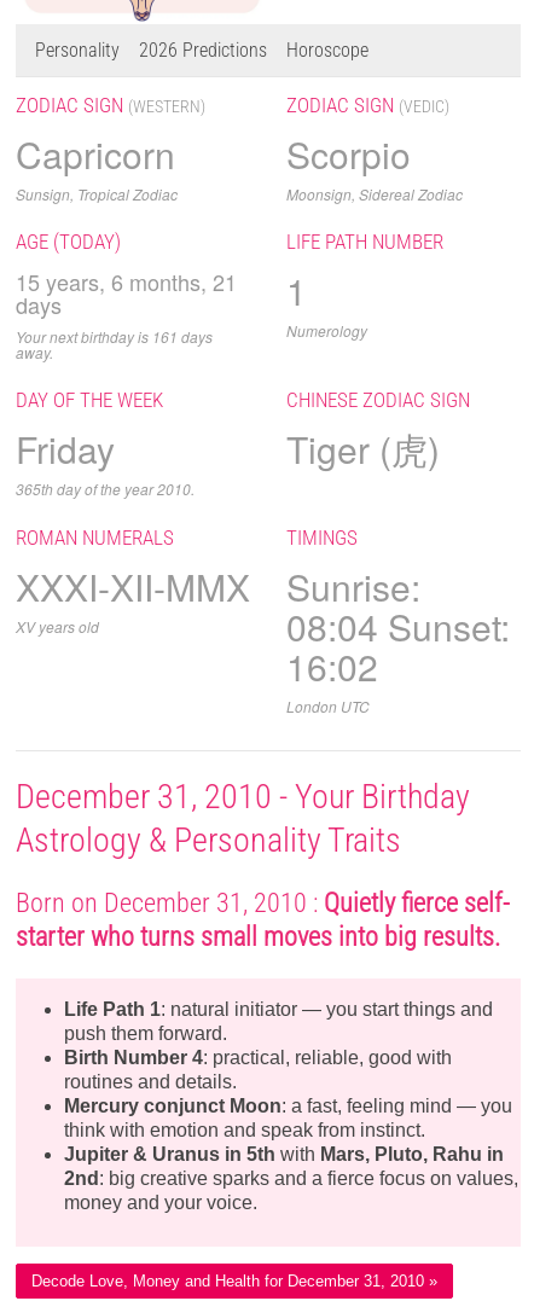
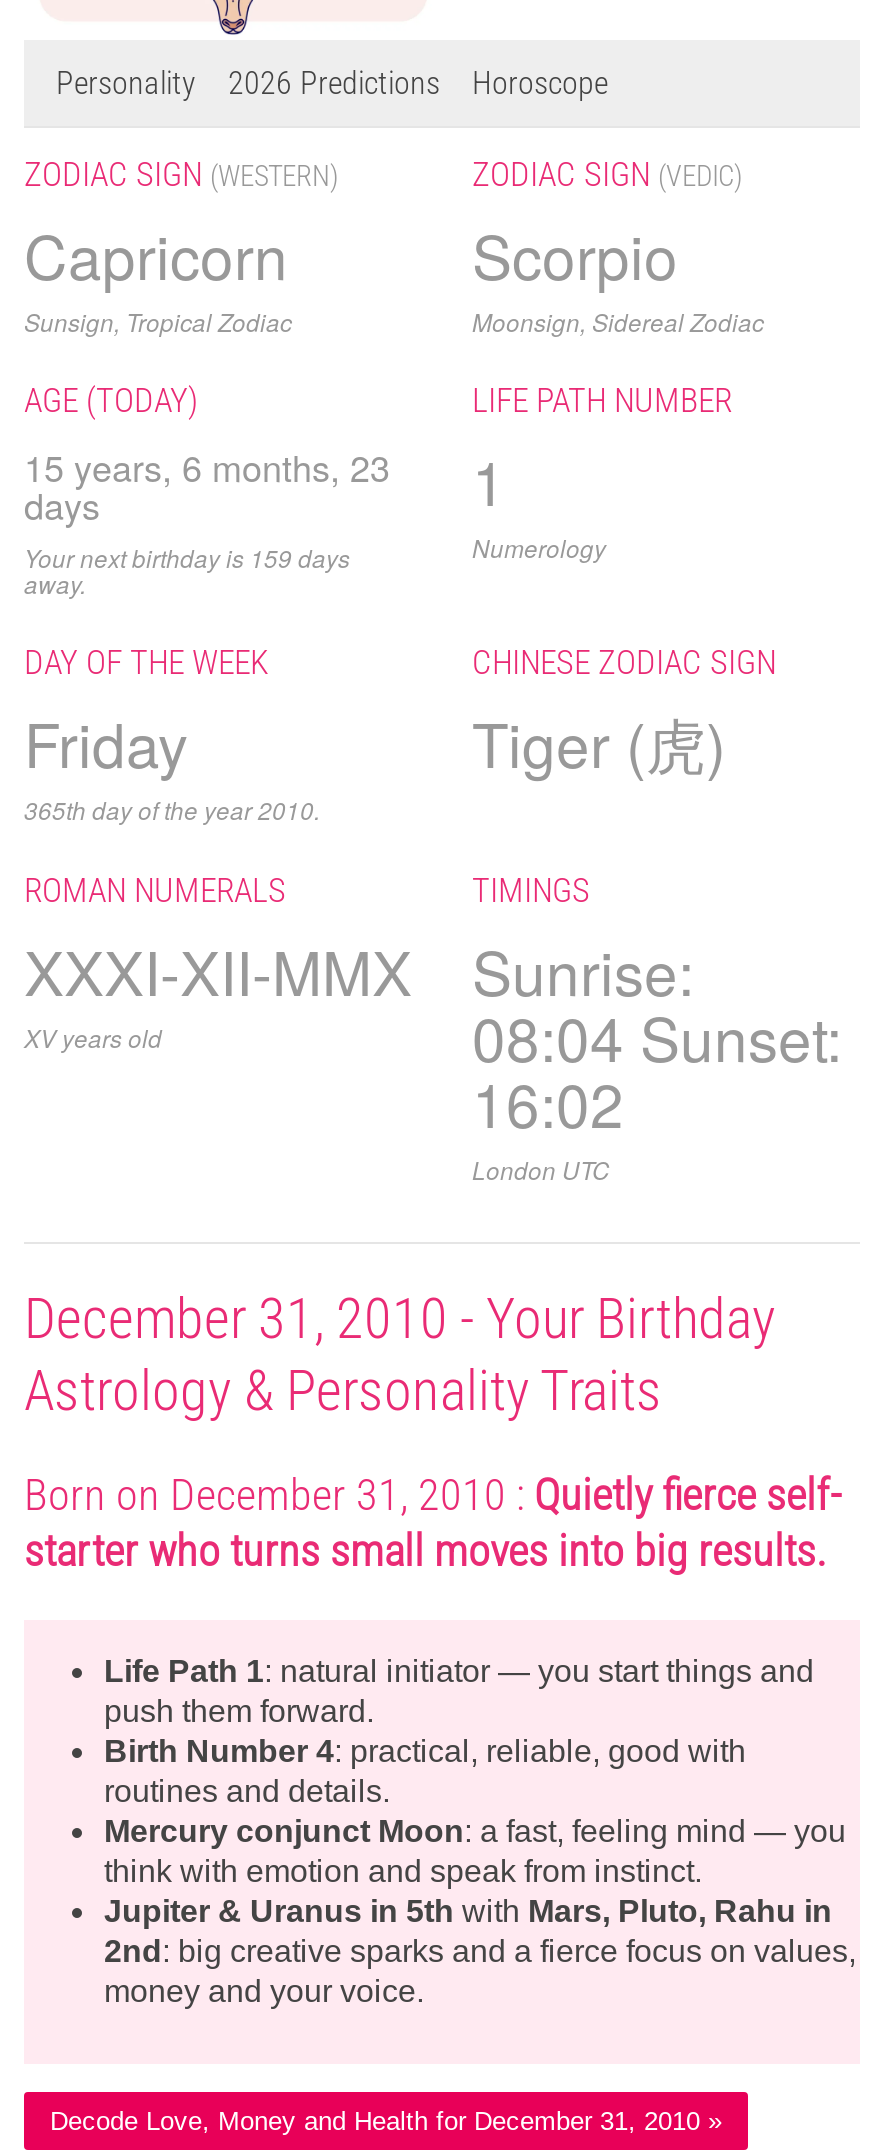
- 15 years, 6 months, 21 1
+ 15 years, 6 months, 23 1

- Your next birthday is 161 days
+ Your next birthday is 159 days
